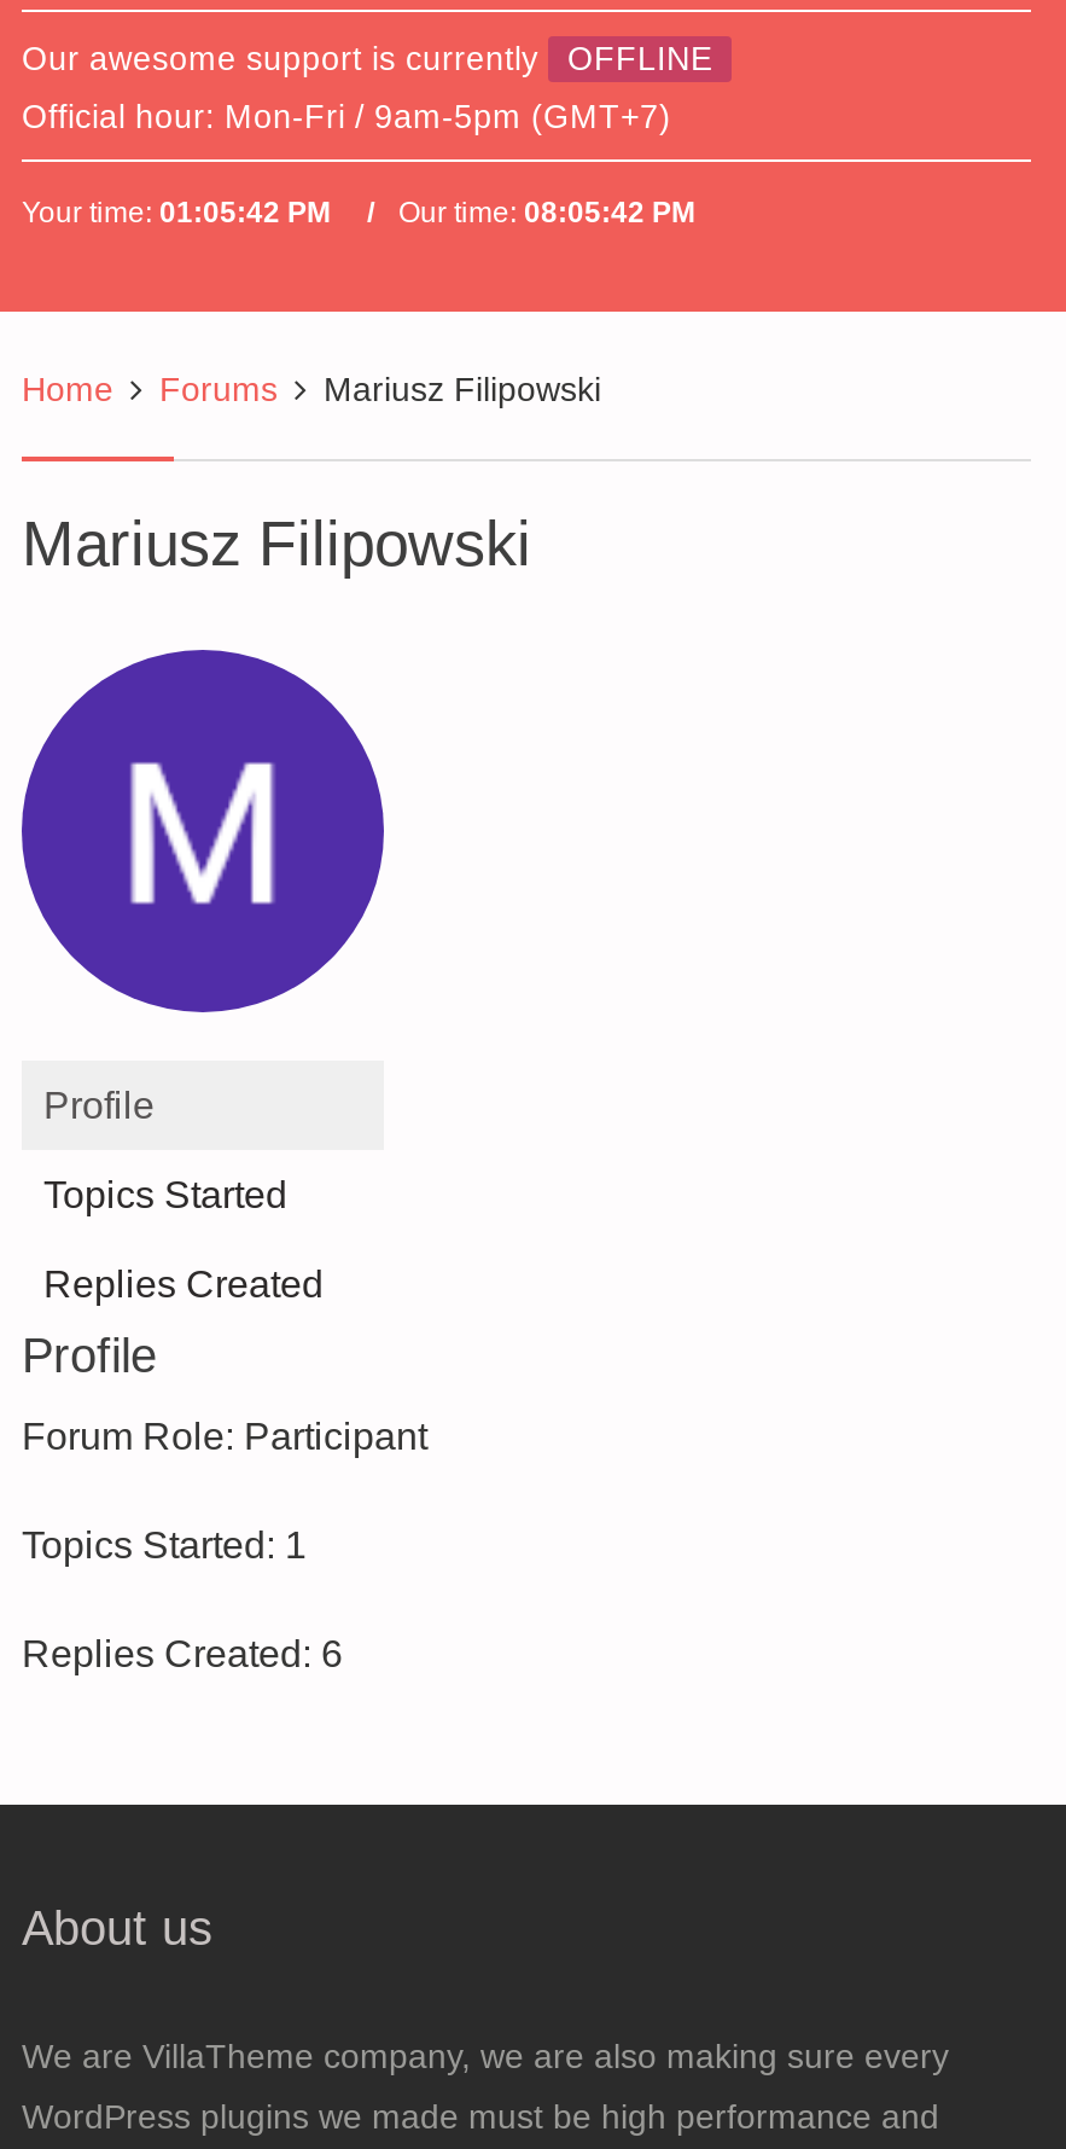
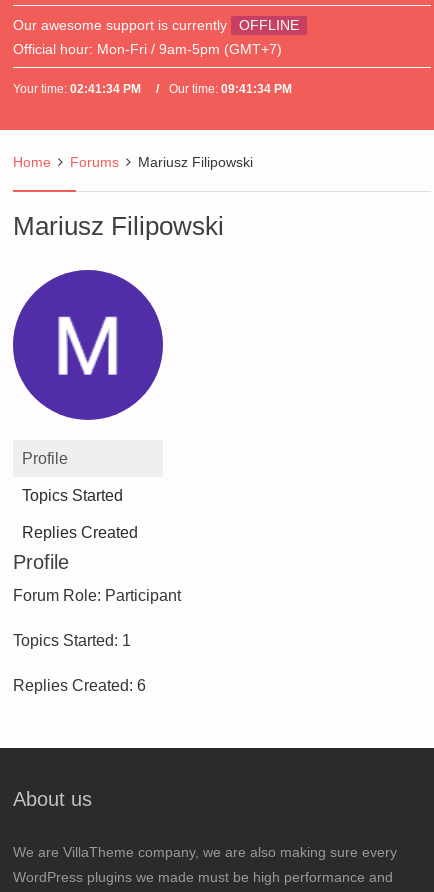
- Your time: 01:05:42 PM
+ Your time: 02:41:34 PM

- Our time: 08:05:42 PM
+ Our time: 09:41:34 PM
